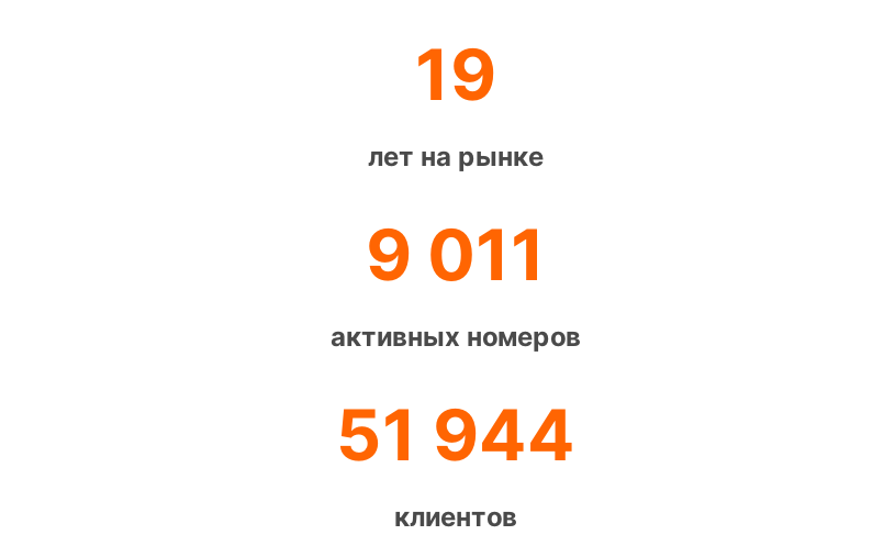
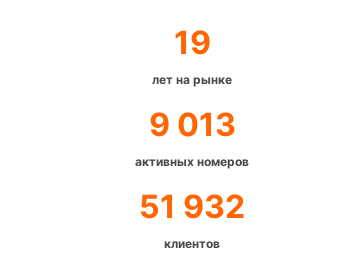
- 9 011
+ 9 013

- 51 944
+ 51 932
